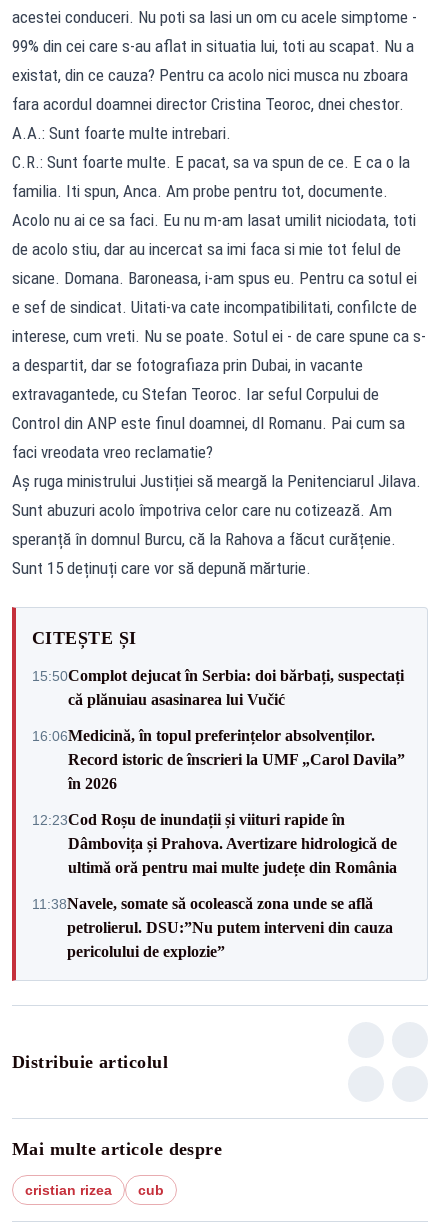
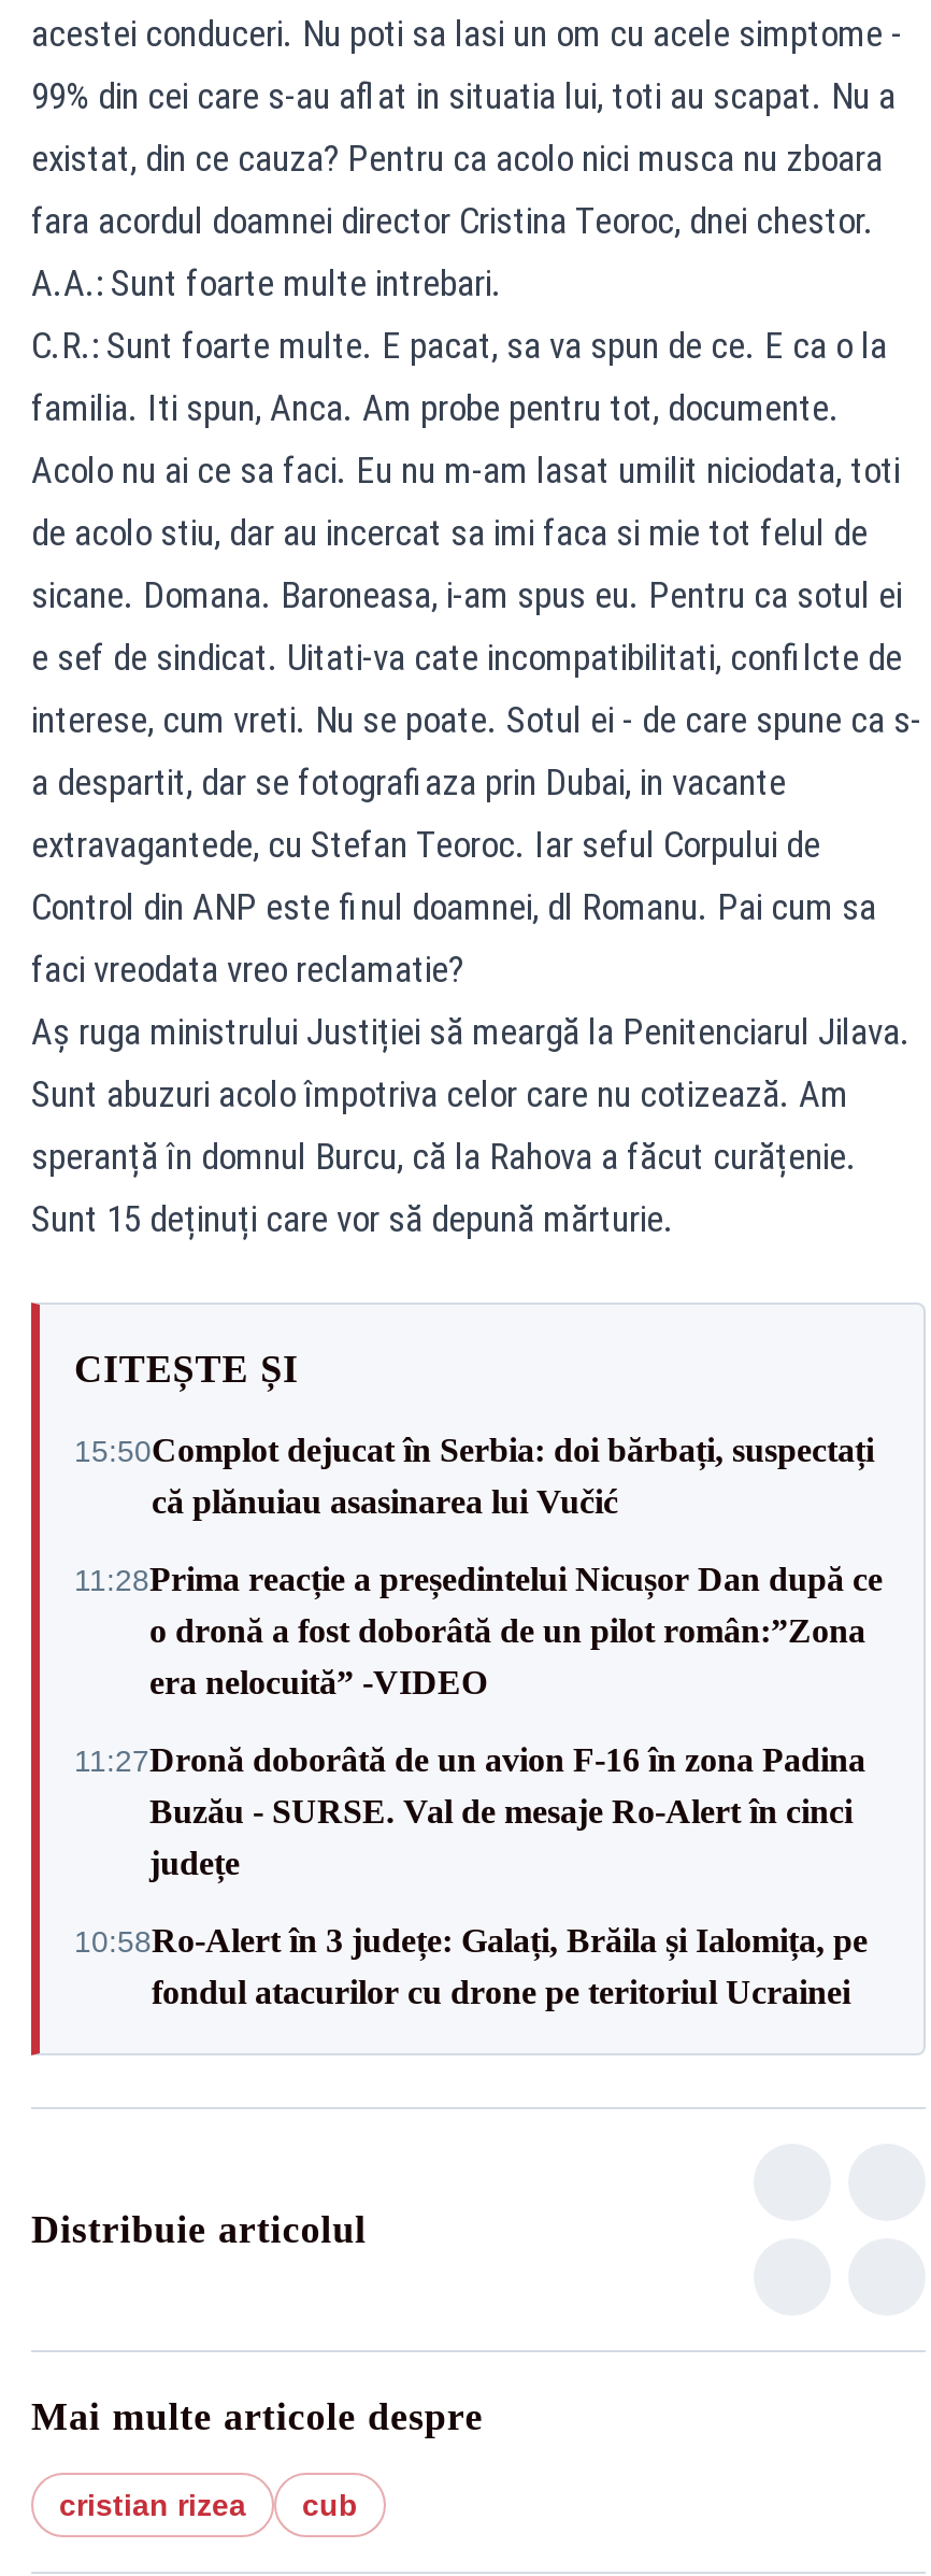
- 16:06Medicină, în topul preferințelor absolvenților.
- Record istoric de înscrieri la UMF „Carol Davila”
- în 2026
+ 11:28Prima reacție a președintelui Nicușor Dan după ce
+ o dronă a fost doborâtă de un pilot român:”Zona
+ era nelocuită” -VIDEO

- 12:23Cod Roșu de inundații și viituri rapide în
- Dâmbovița și Prahova. Avertizare hidrologică de
- ultimă oră pentru mai multe județe din România
+ 11:27Dronă doborâtă de un avion F‑16 în zona Padina
+ Buzău - SURSE. Val de mesaje Ro‑Alert în cinci
+ județe

- 11:38Navele, somate să ocolească zona unde se află
- petrolierul. DSU:”Nu putem interveni din cauza
- pericolului de explozie”
+ 10:58Ro‑Alert în 3 județe: Galați, Brăila și Ialomița, pe
+ fondul atacurilor cu drone pe teritoriul Ucrainei
